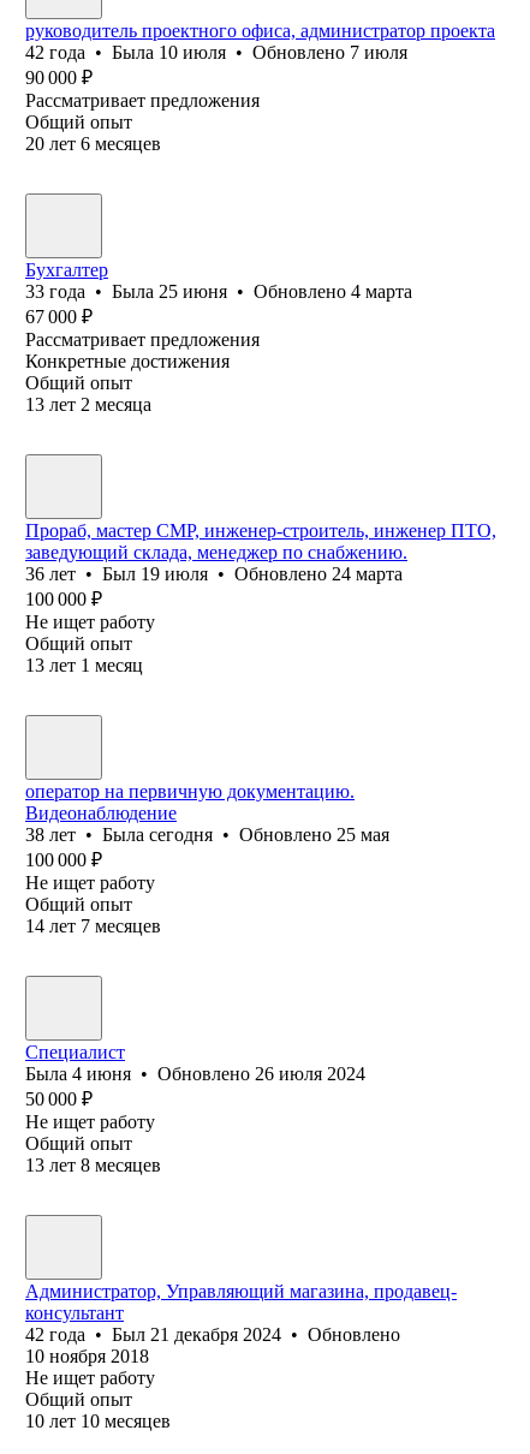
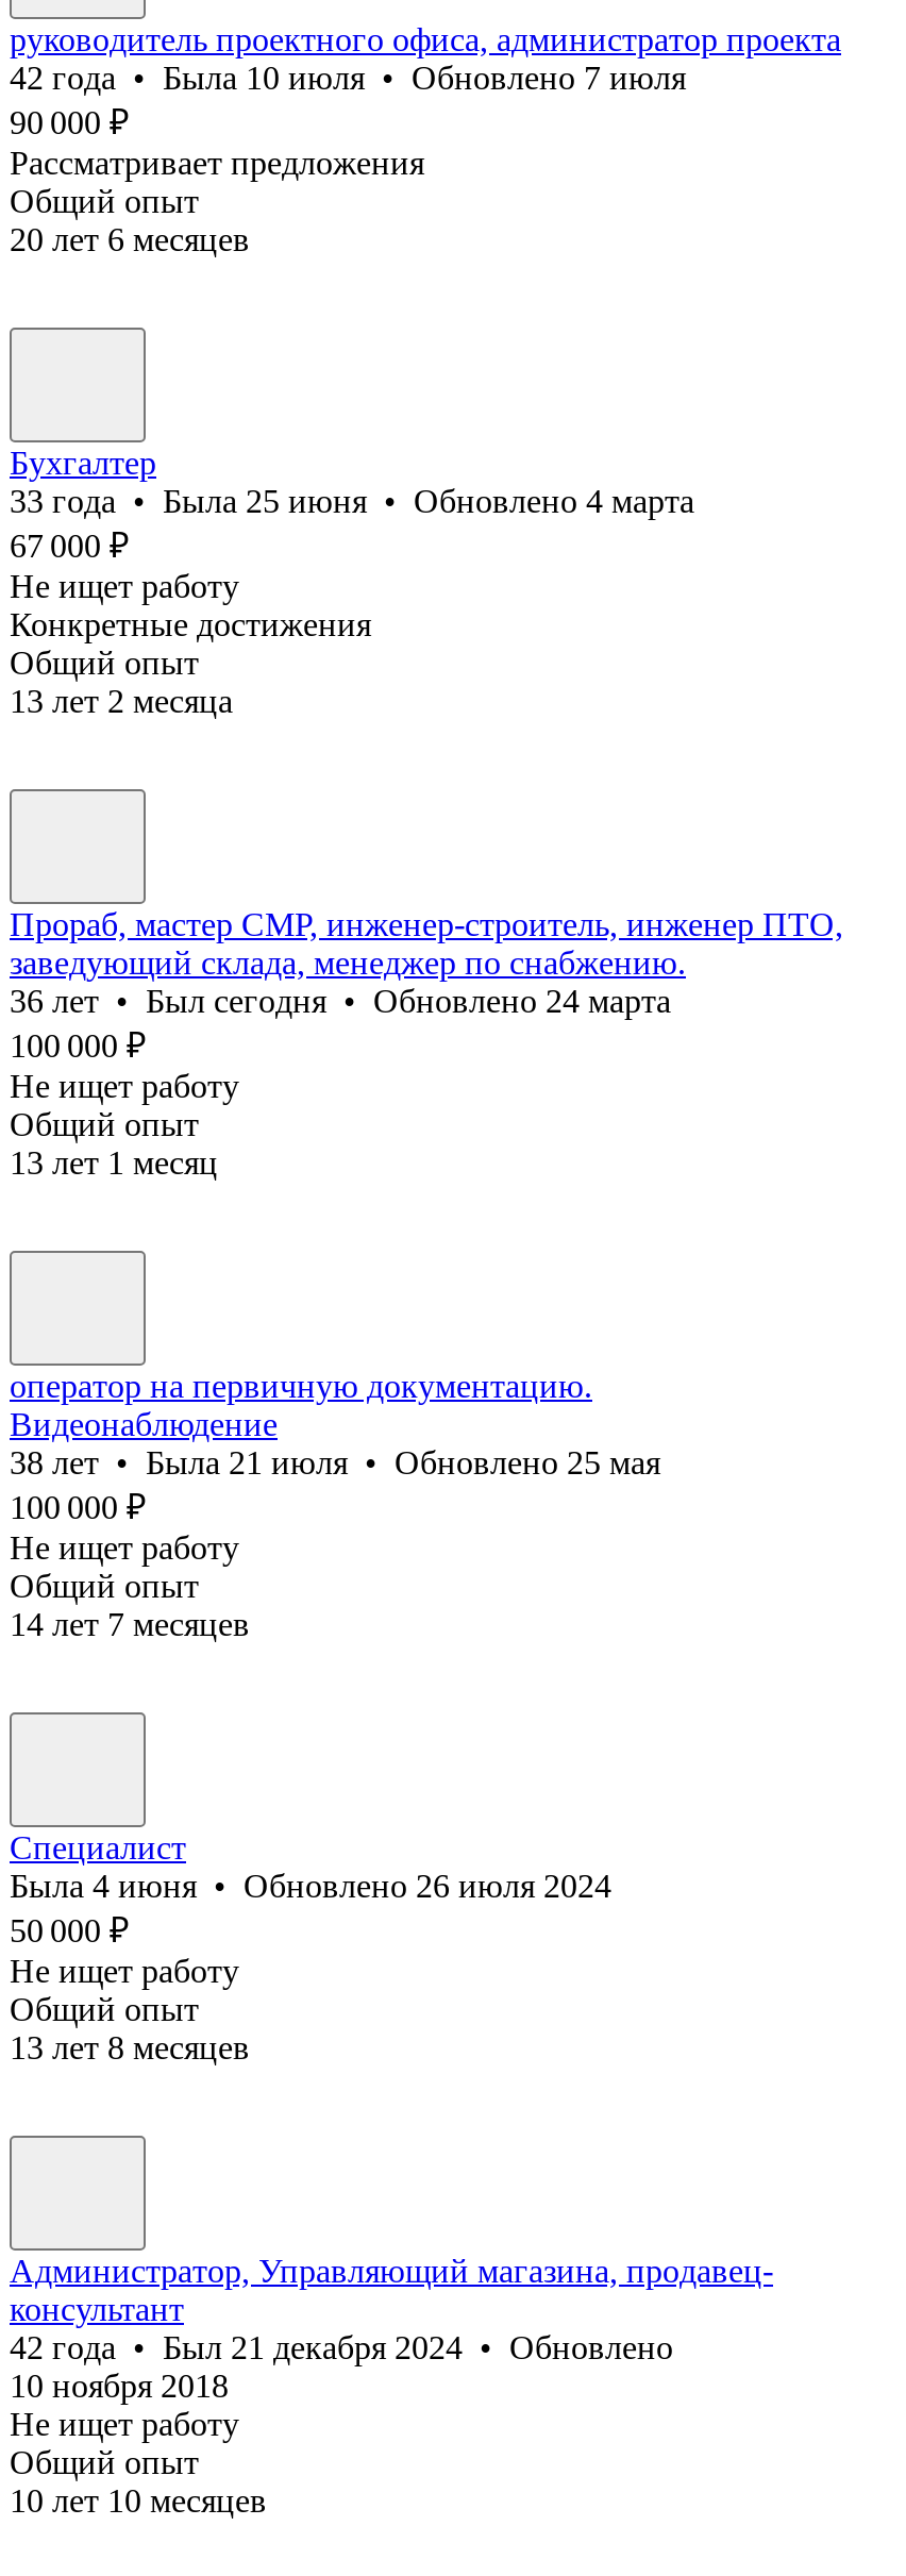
- Рассматривает предложения
+ Не ищет работу

- 36 лет • Был 19 июля • Обновлено 24 марта
+ 36 лет • Был сегодня • Обновлено 24 марта

- 38 лет • Была сегодня • Обновлено 25 мая
+ 38 лет • Была 21 июля • Обновлено 25 мая
